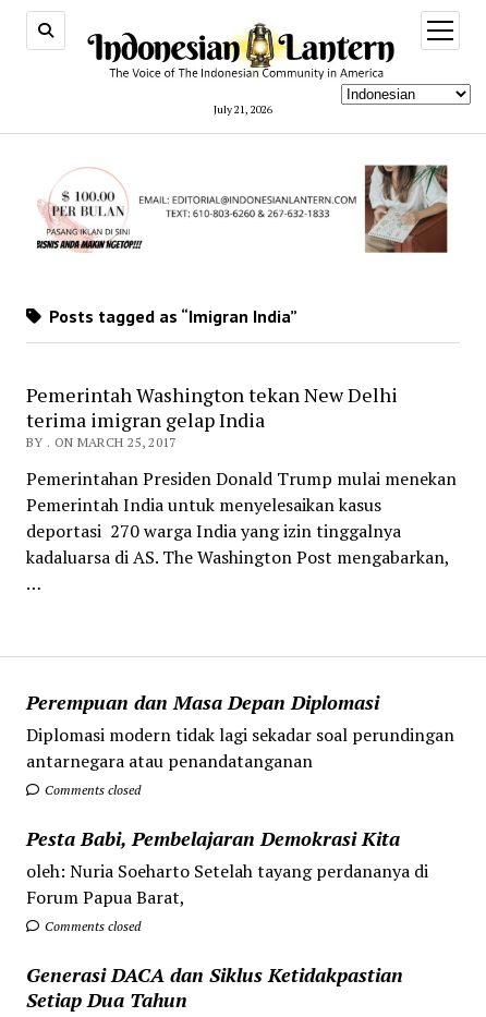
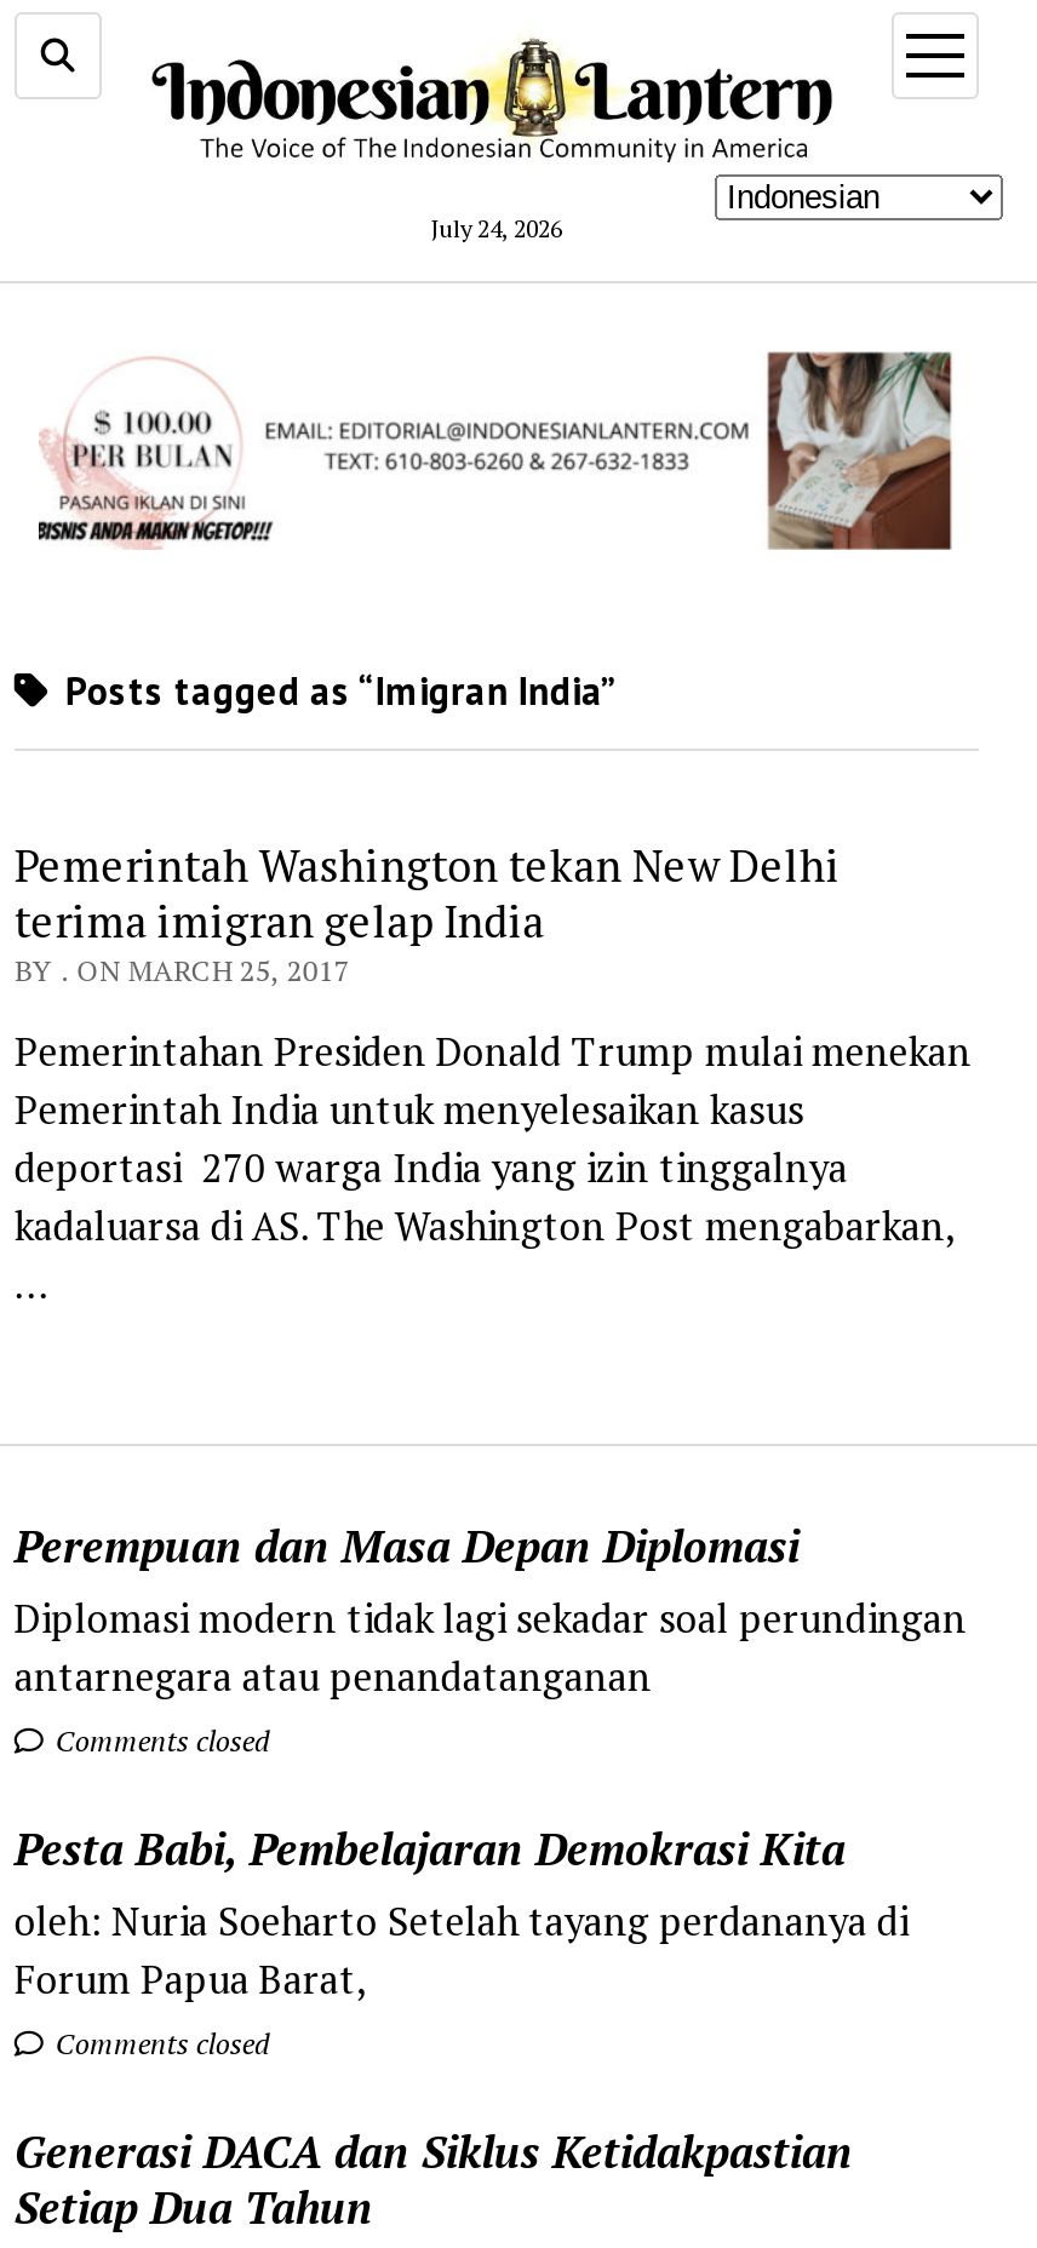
- July 21, 2026
+ July 24, 2026
